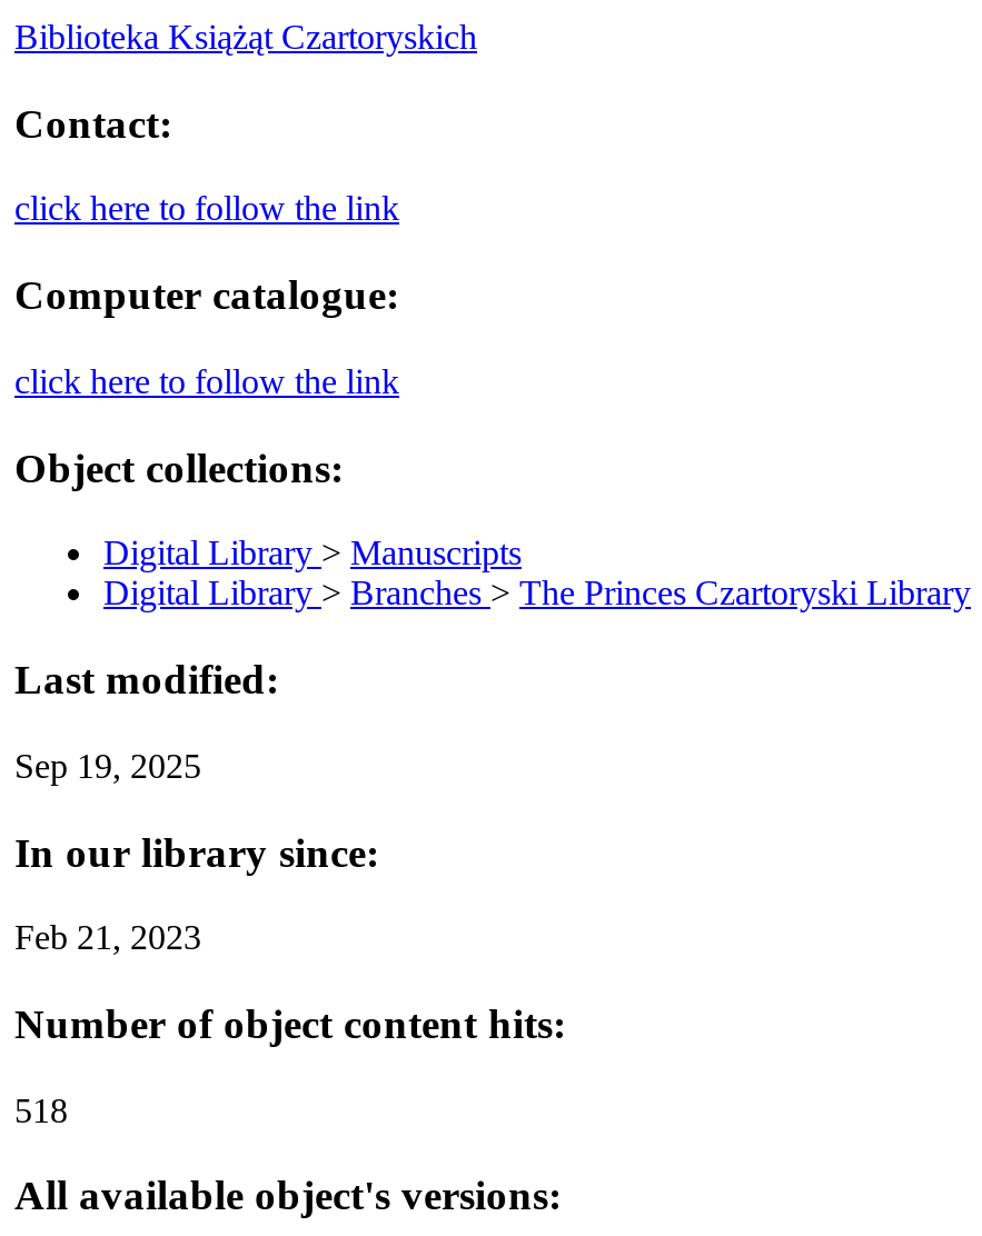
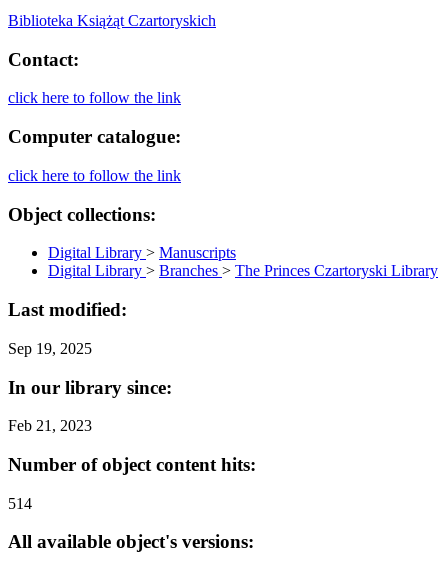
- 518
+ 514
